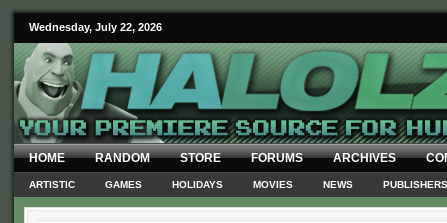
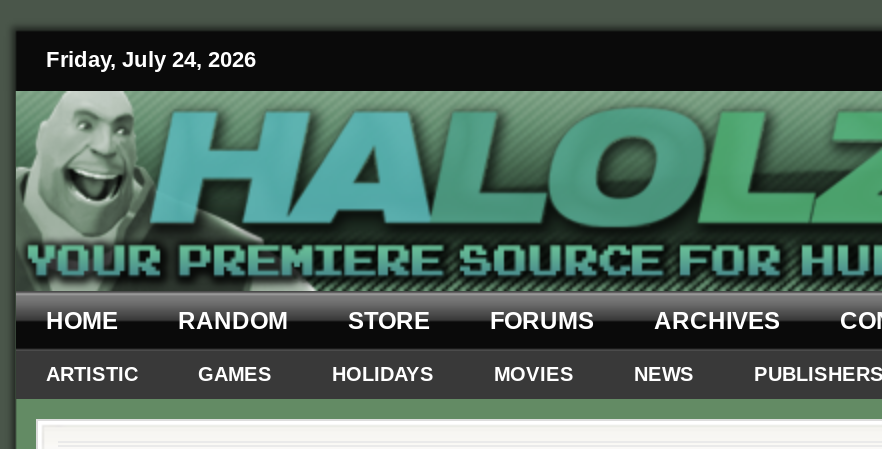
- Wednesday, July 22, 2026
+ Friday, July 24, 2026
